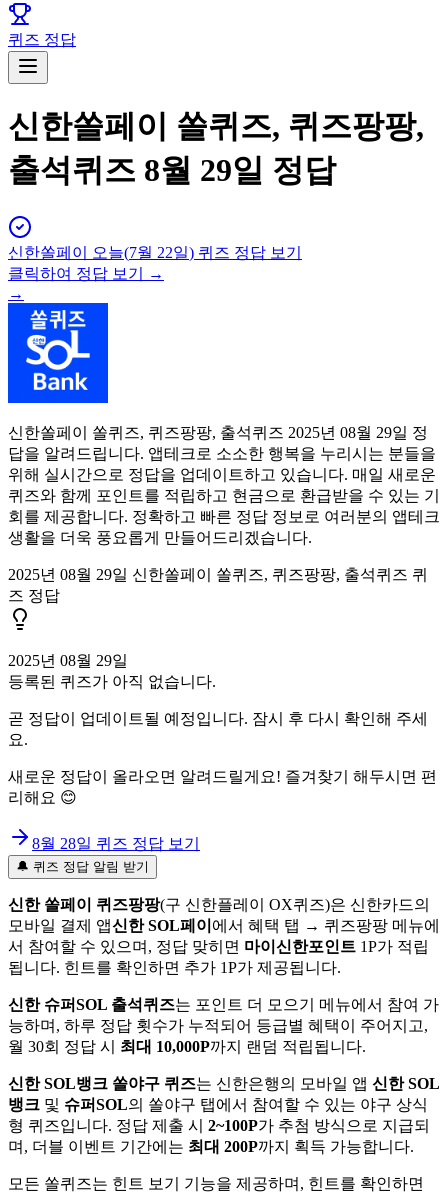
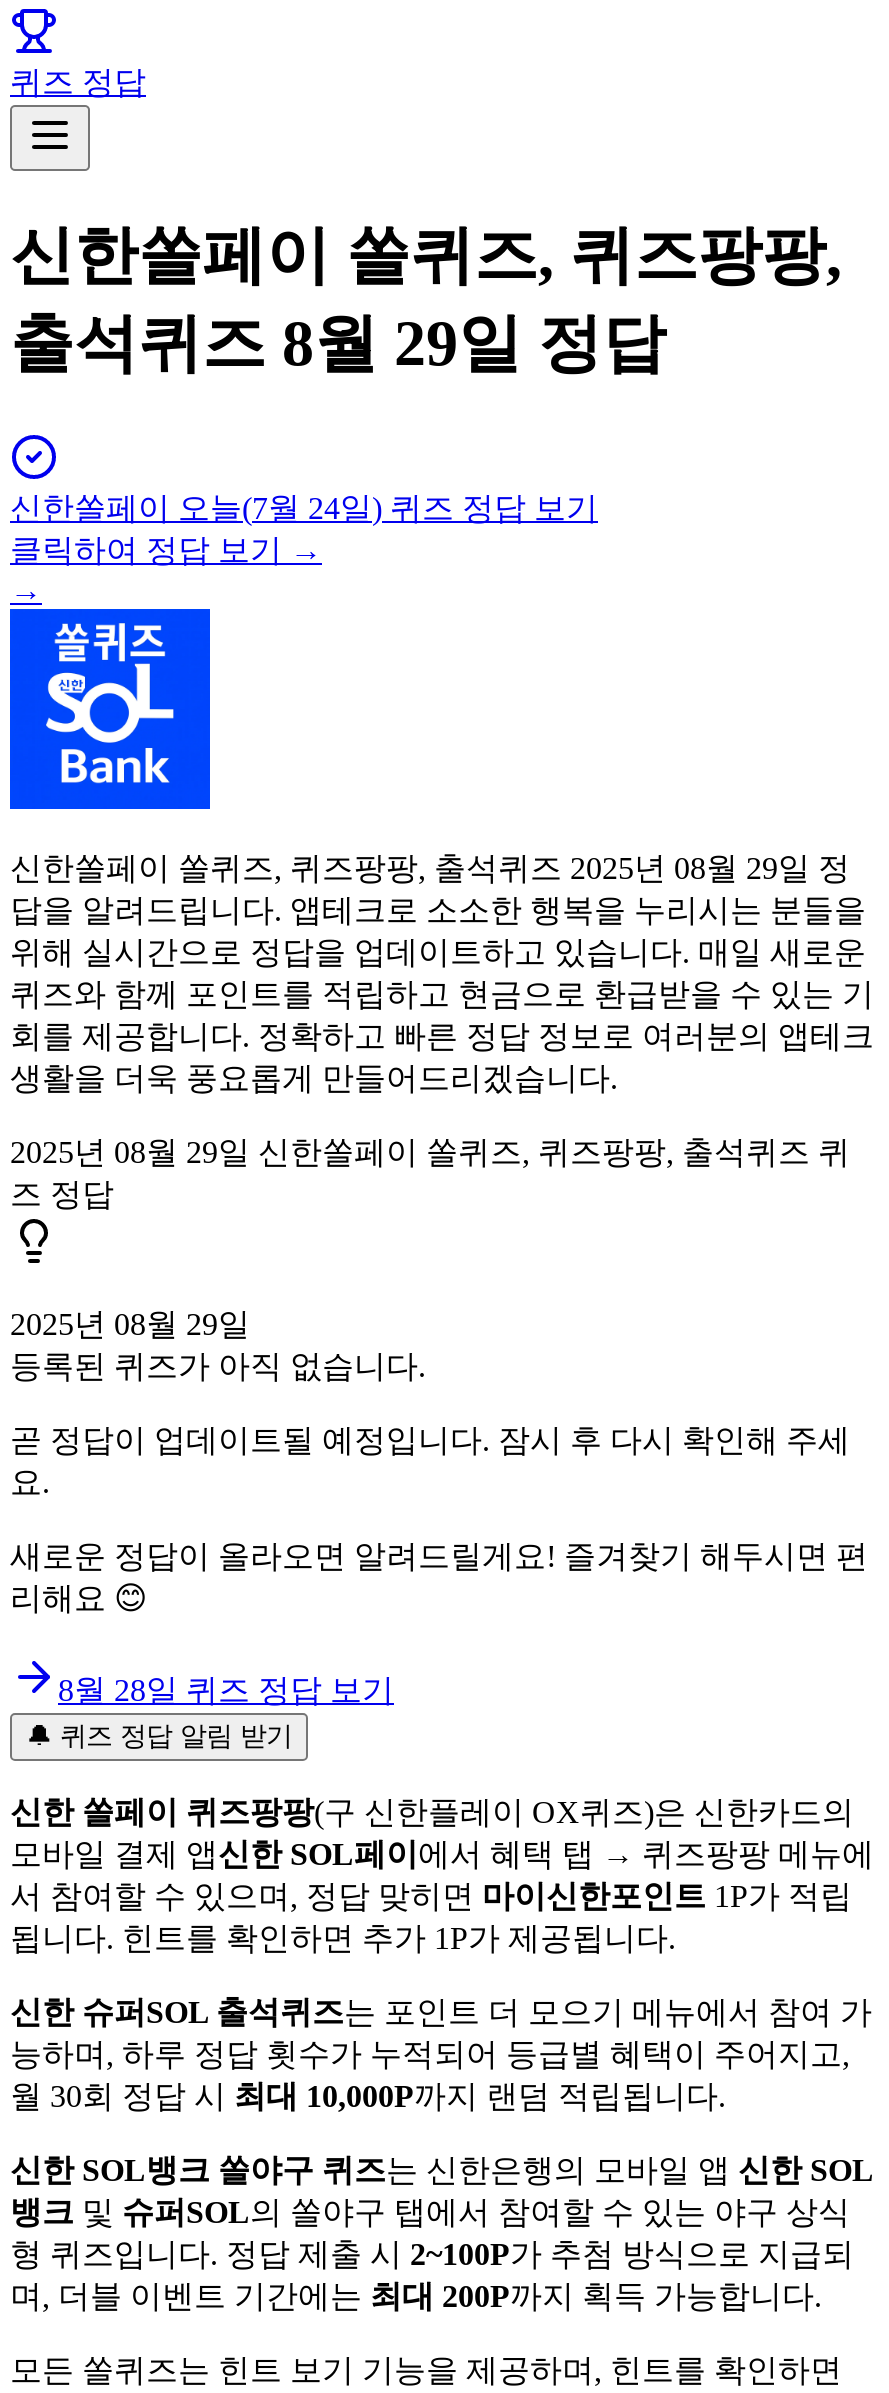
- 신한쏠페이 오늘(7월 22일) 퀴즈 정답 보기
+ 신한쏠페이 오늘(7월 24일) 퀴즈 정답 보기
